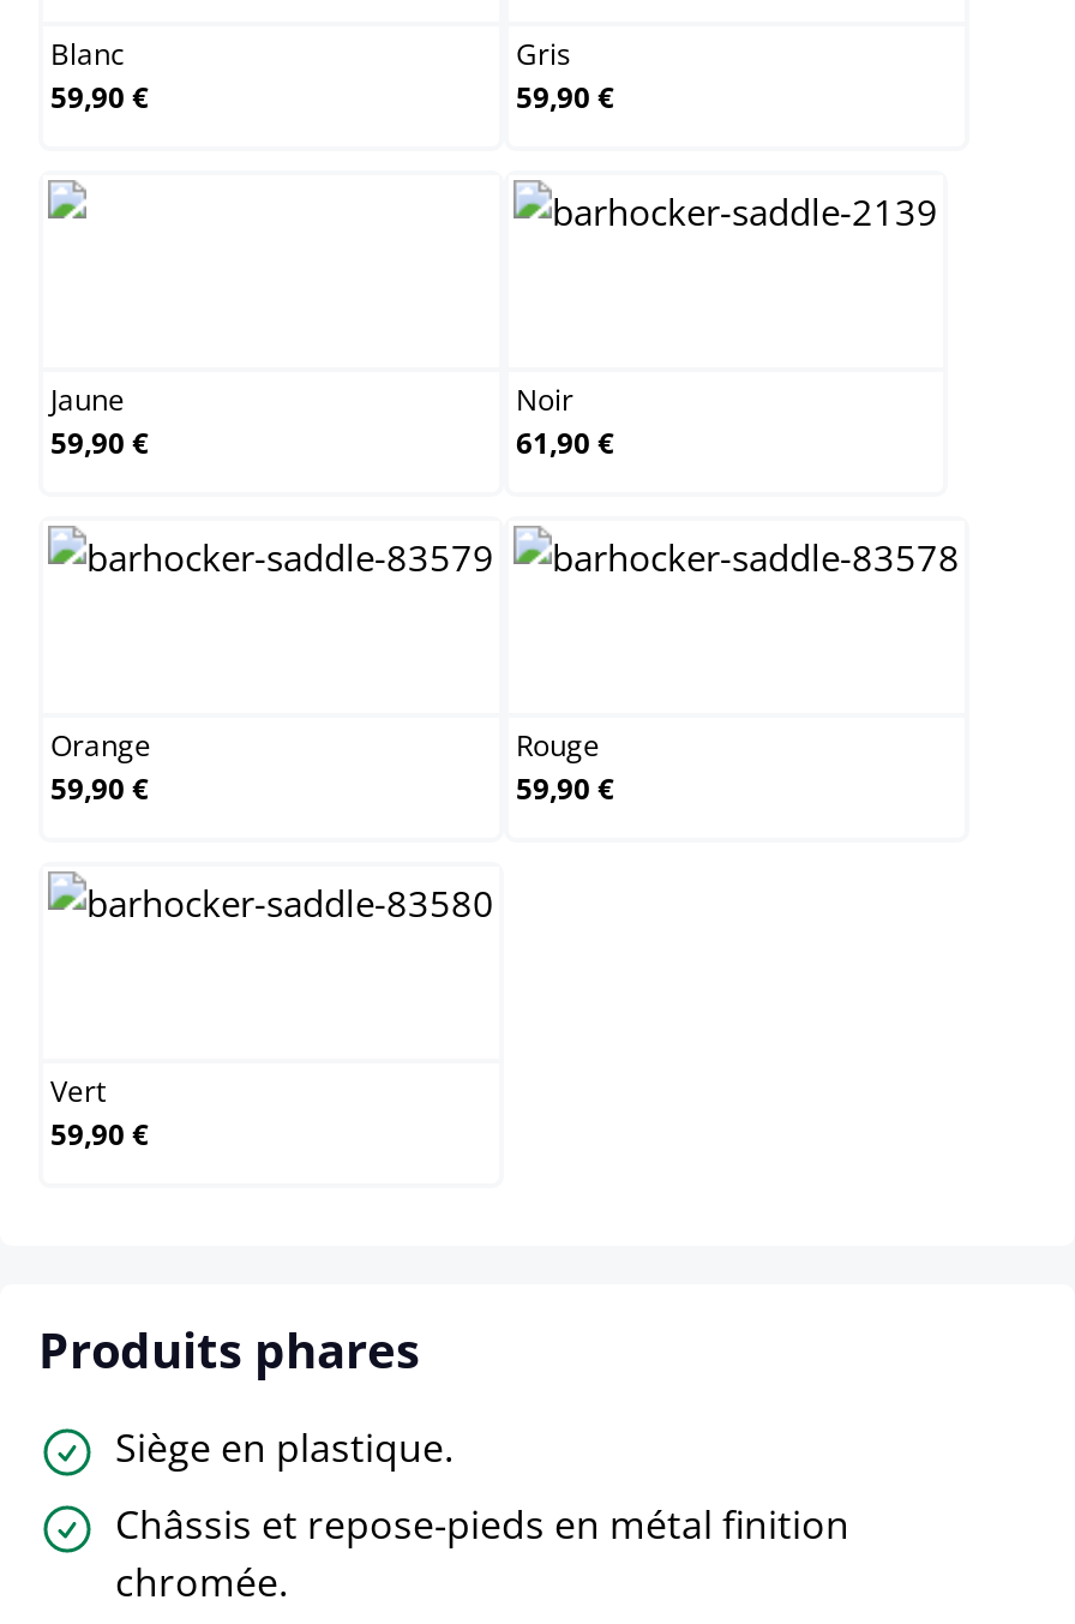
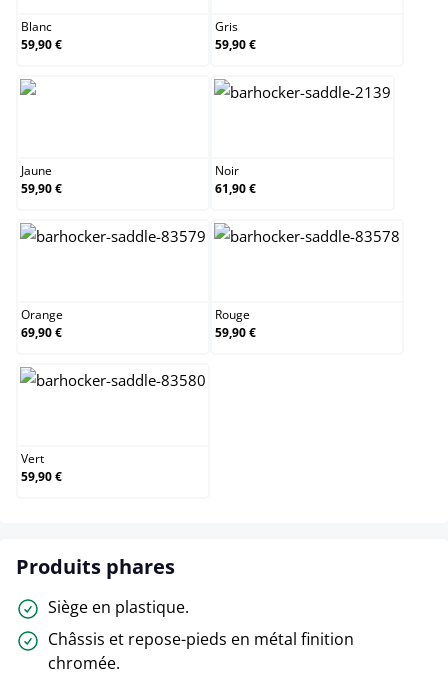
- 59,90 €
+ 69,90 €
